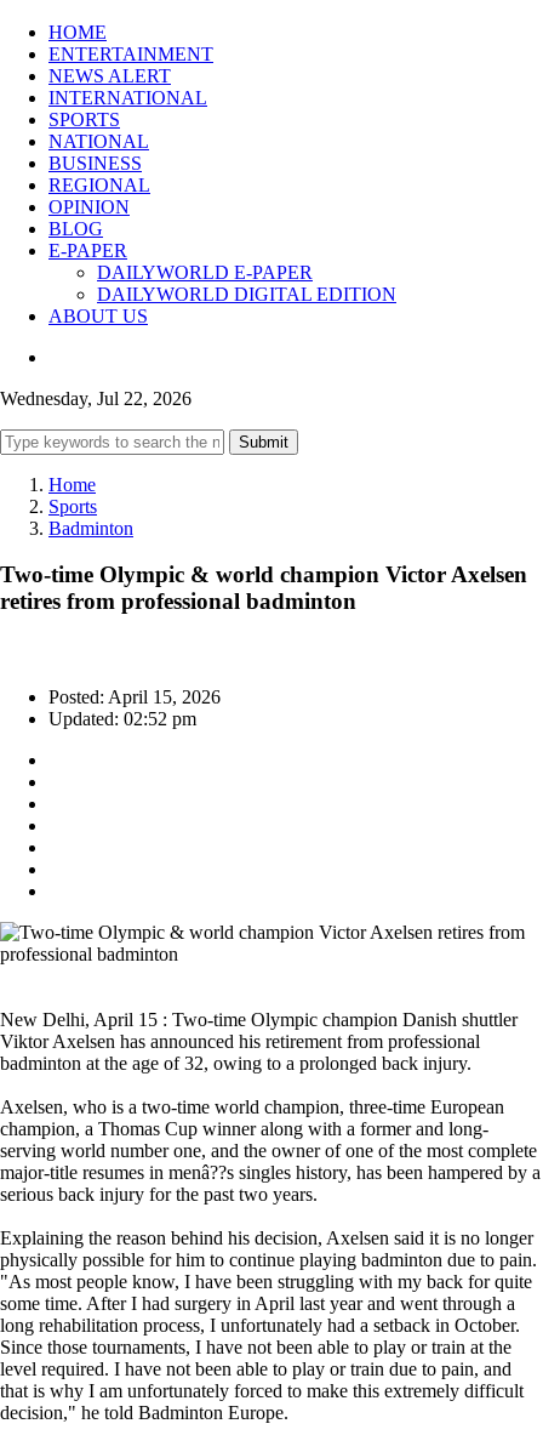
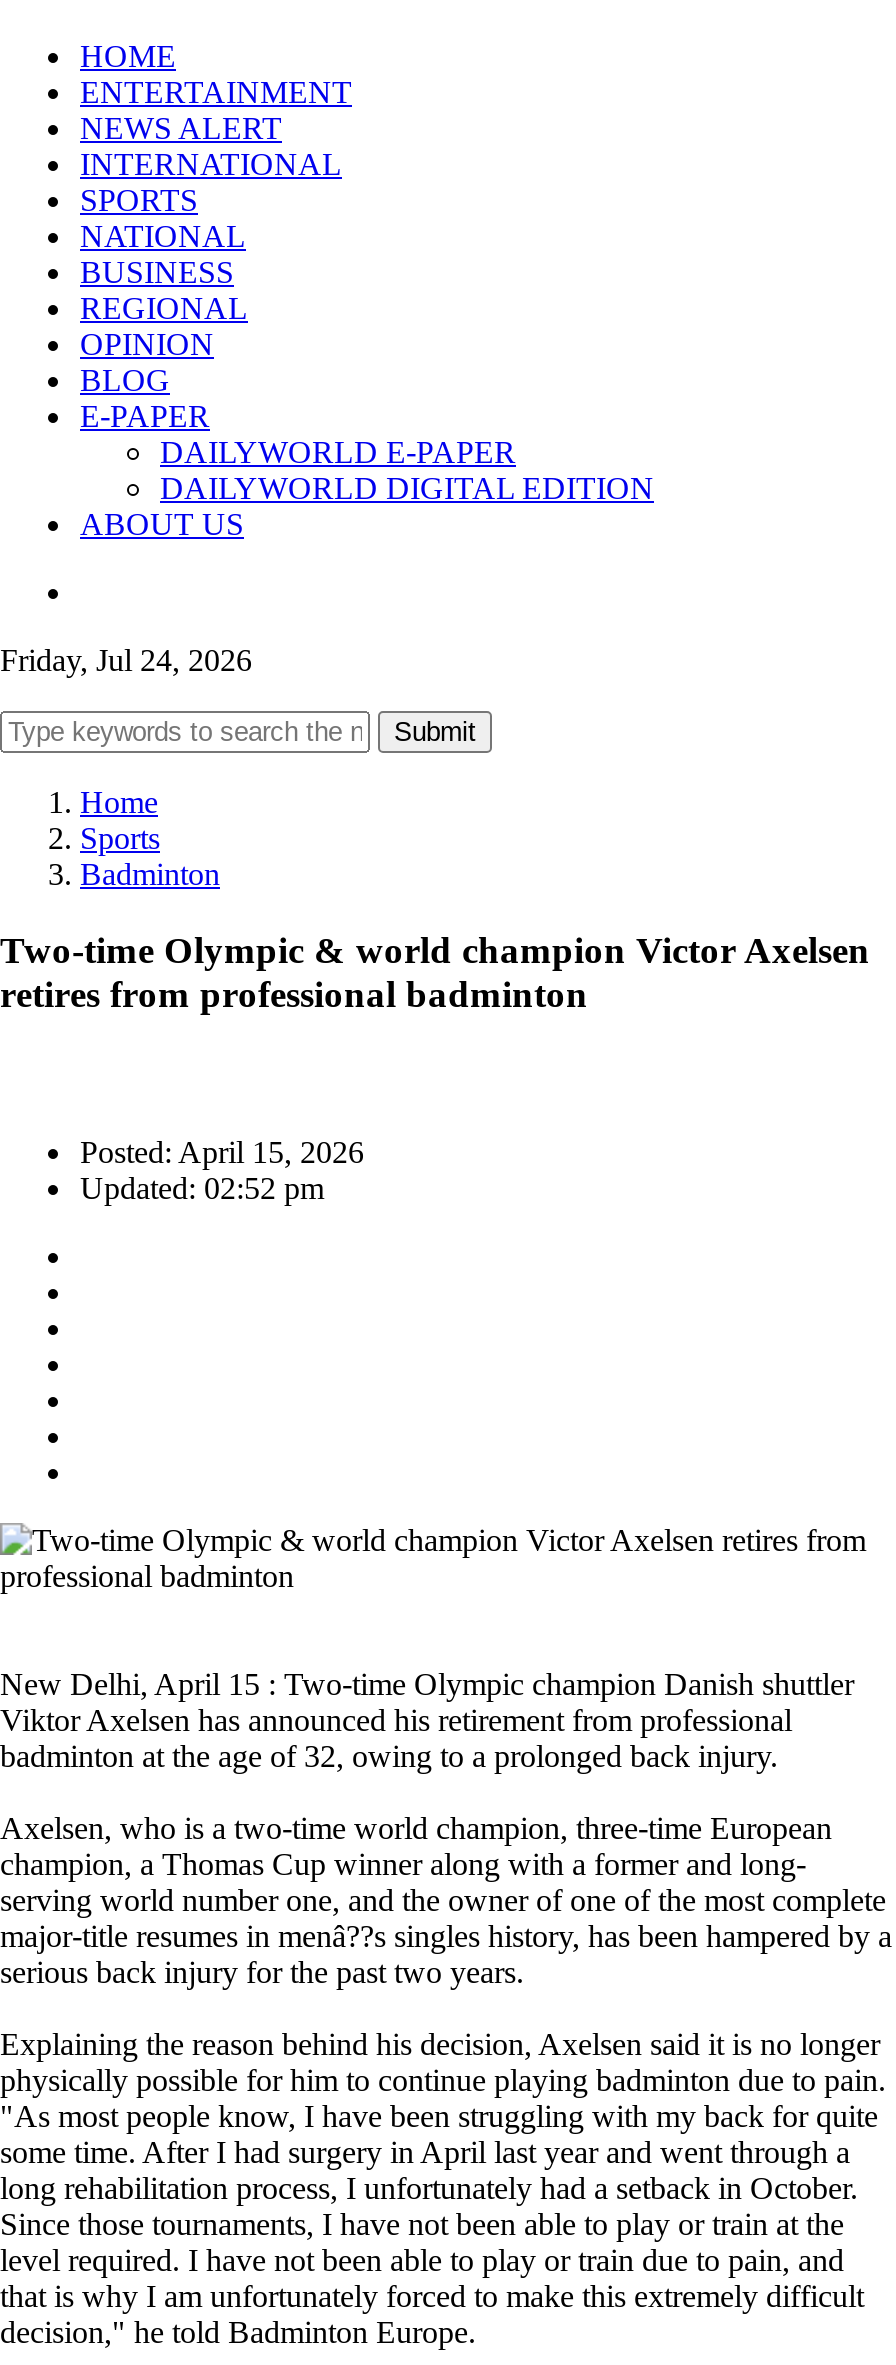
- Wednesday, Jul 22, 2026
+ Friday, Jul 24, 2026
